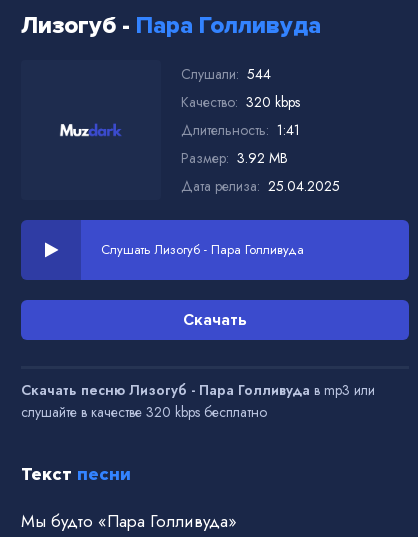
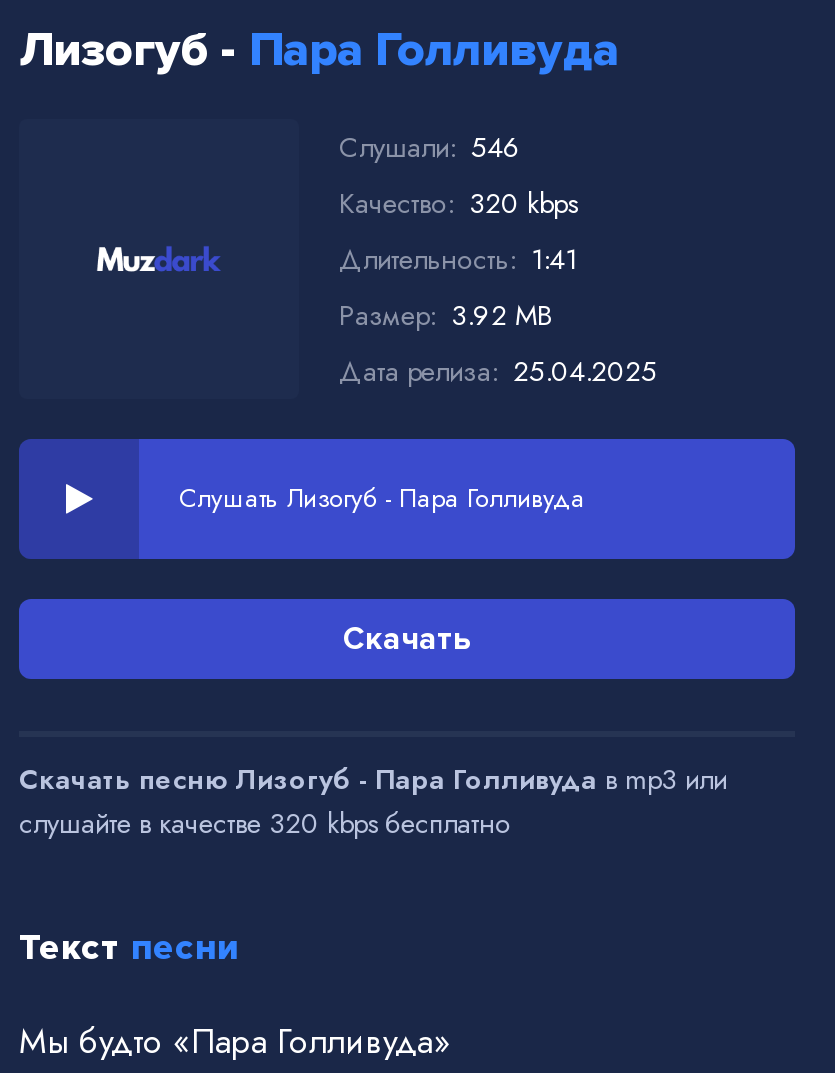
- Слушали: 544
+ Слушали: 546
